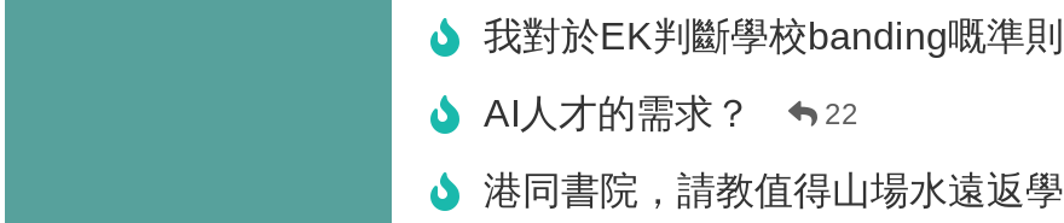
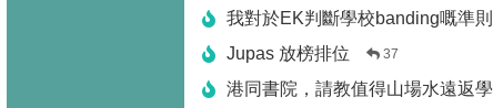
- AI人才的需求？
- 22
+ Jupas 放榜排位
+ 37
